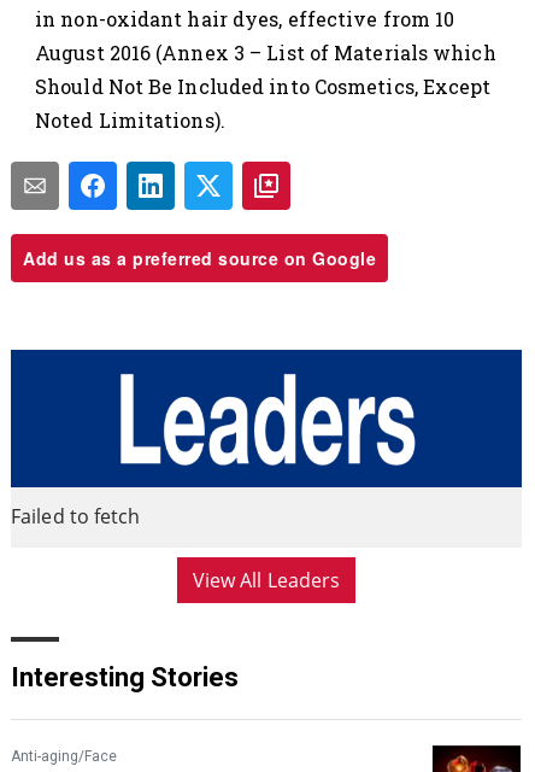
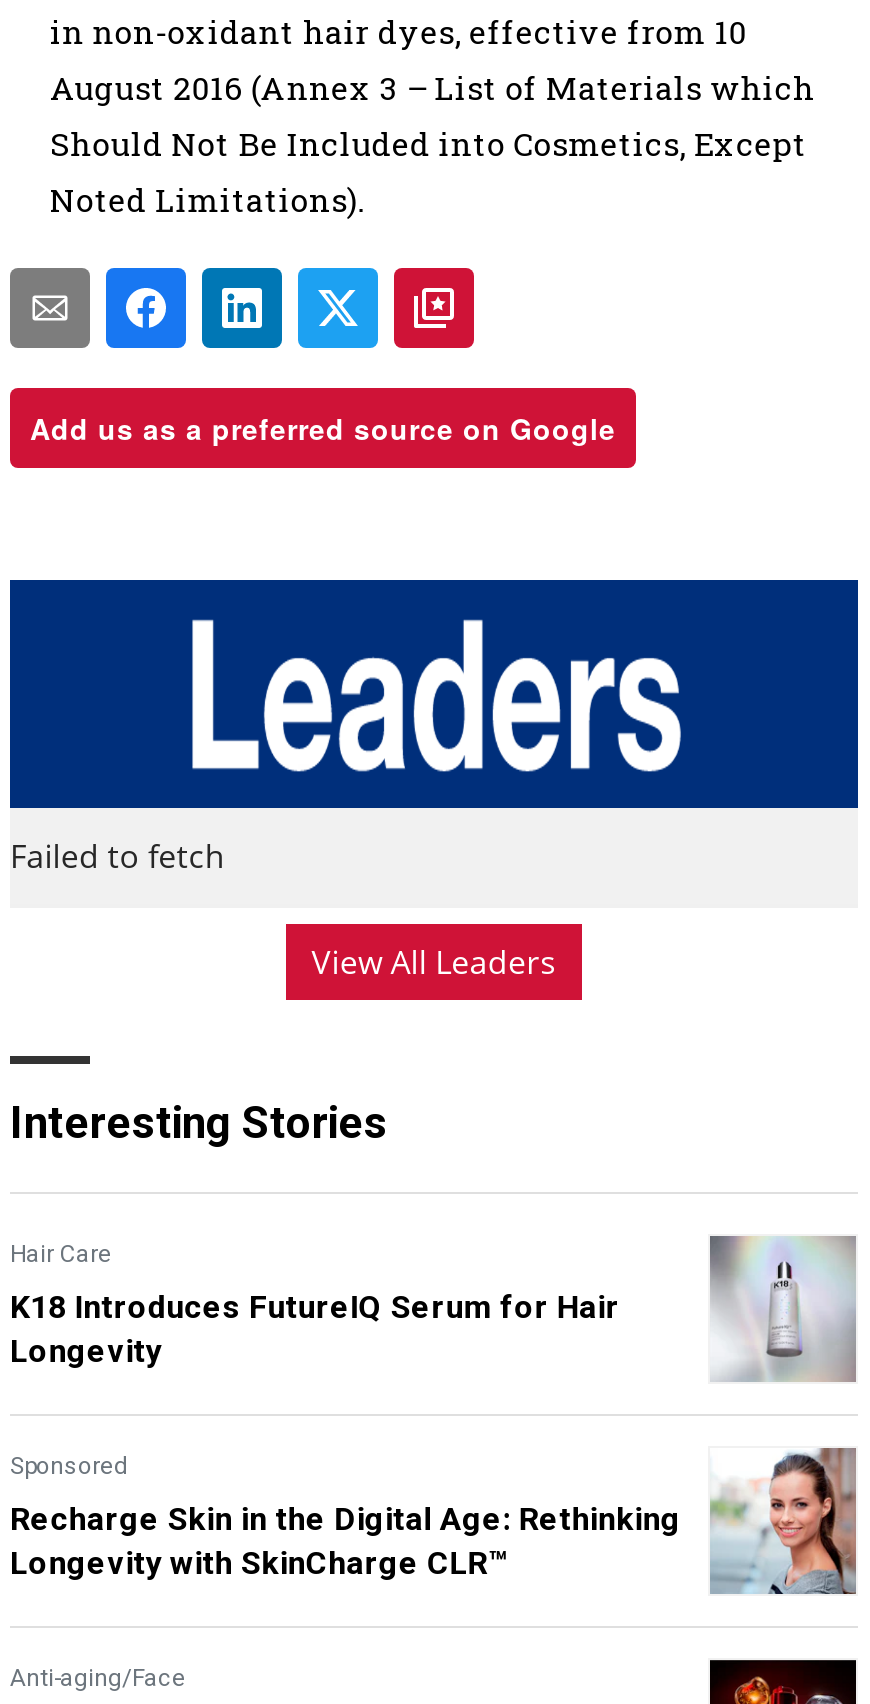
+ [image]
+ Hair Care
+ K18 Introduces FutureIQ Serum for Hair
+ Longevity
+ Sponsored
+ Recharge Skin in the Digital Age: Rethinking
+ Longevity with SkinCharge CLR™

+ [image]
